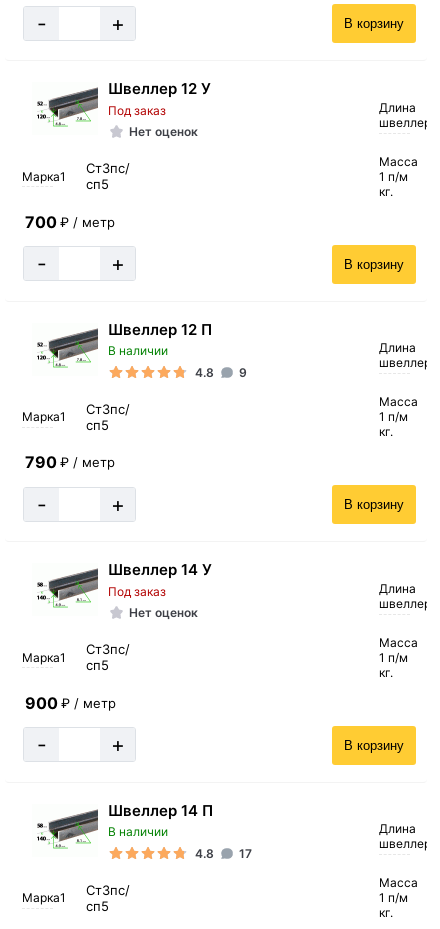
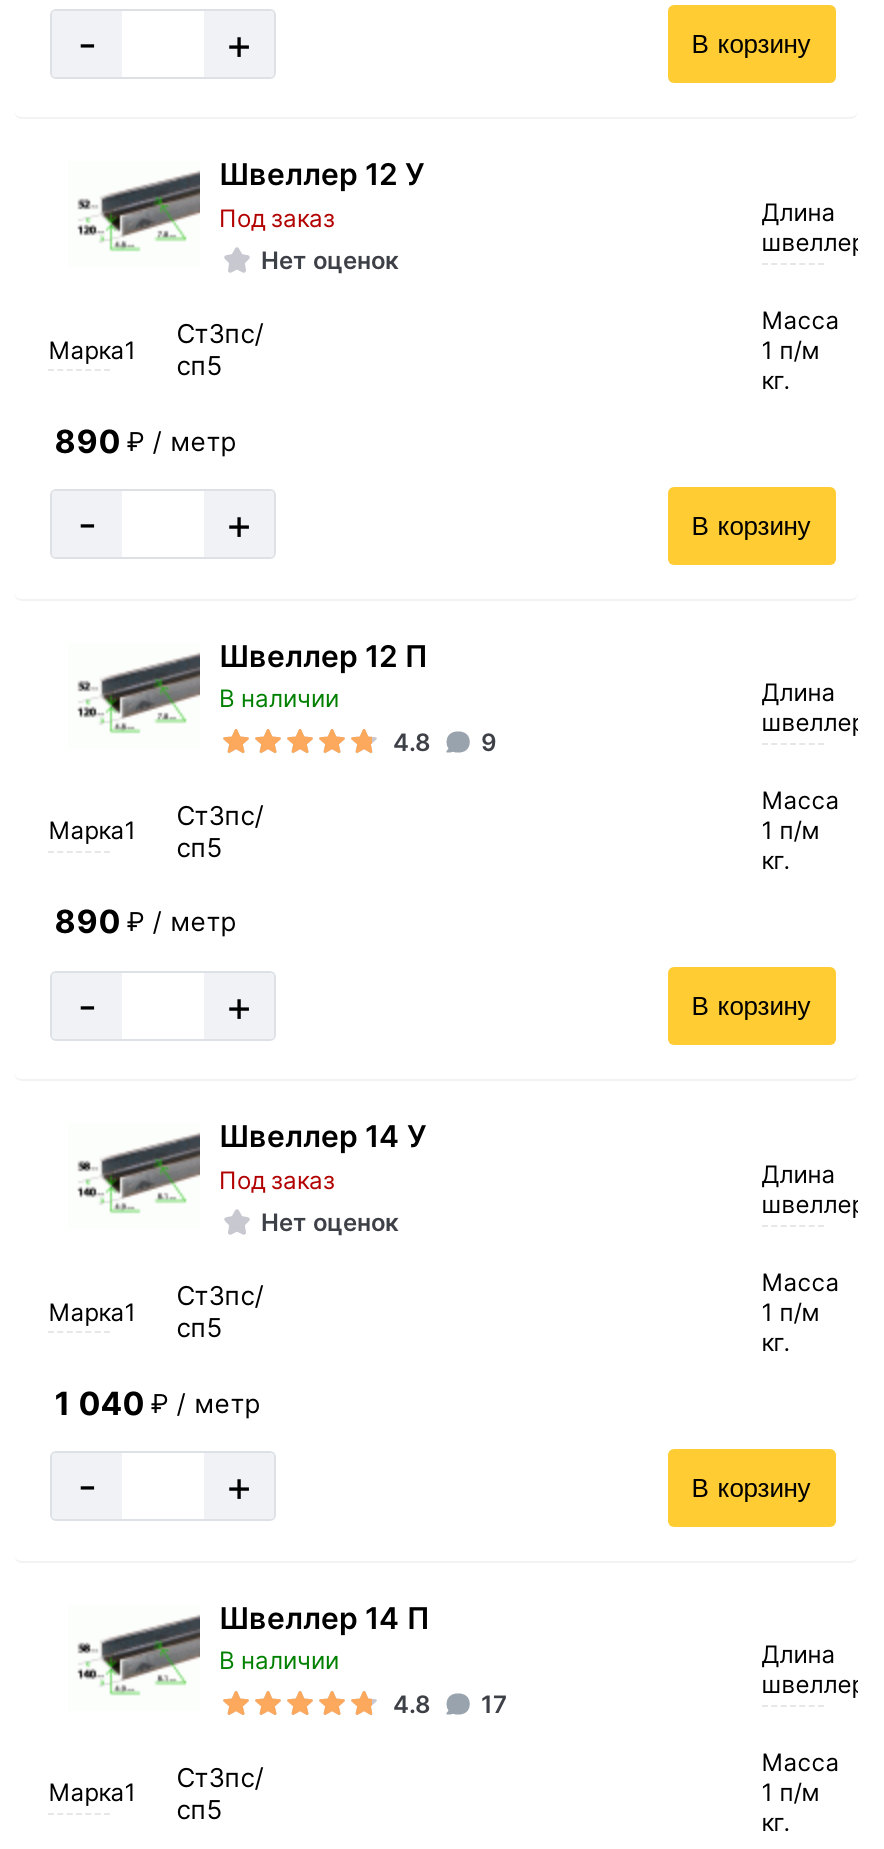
- 700 ₽ / метр
+ 890 ₽ / метр

- 790 ₽ / метр
+ 890 ₽ / метр

- 900 ₽ / метр
+ 1 040 ₽ / метр
